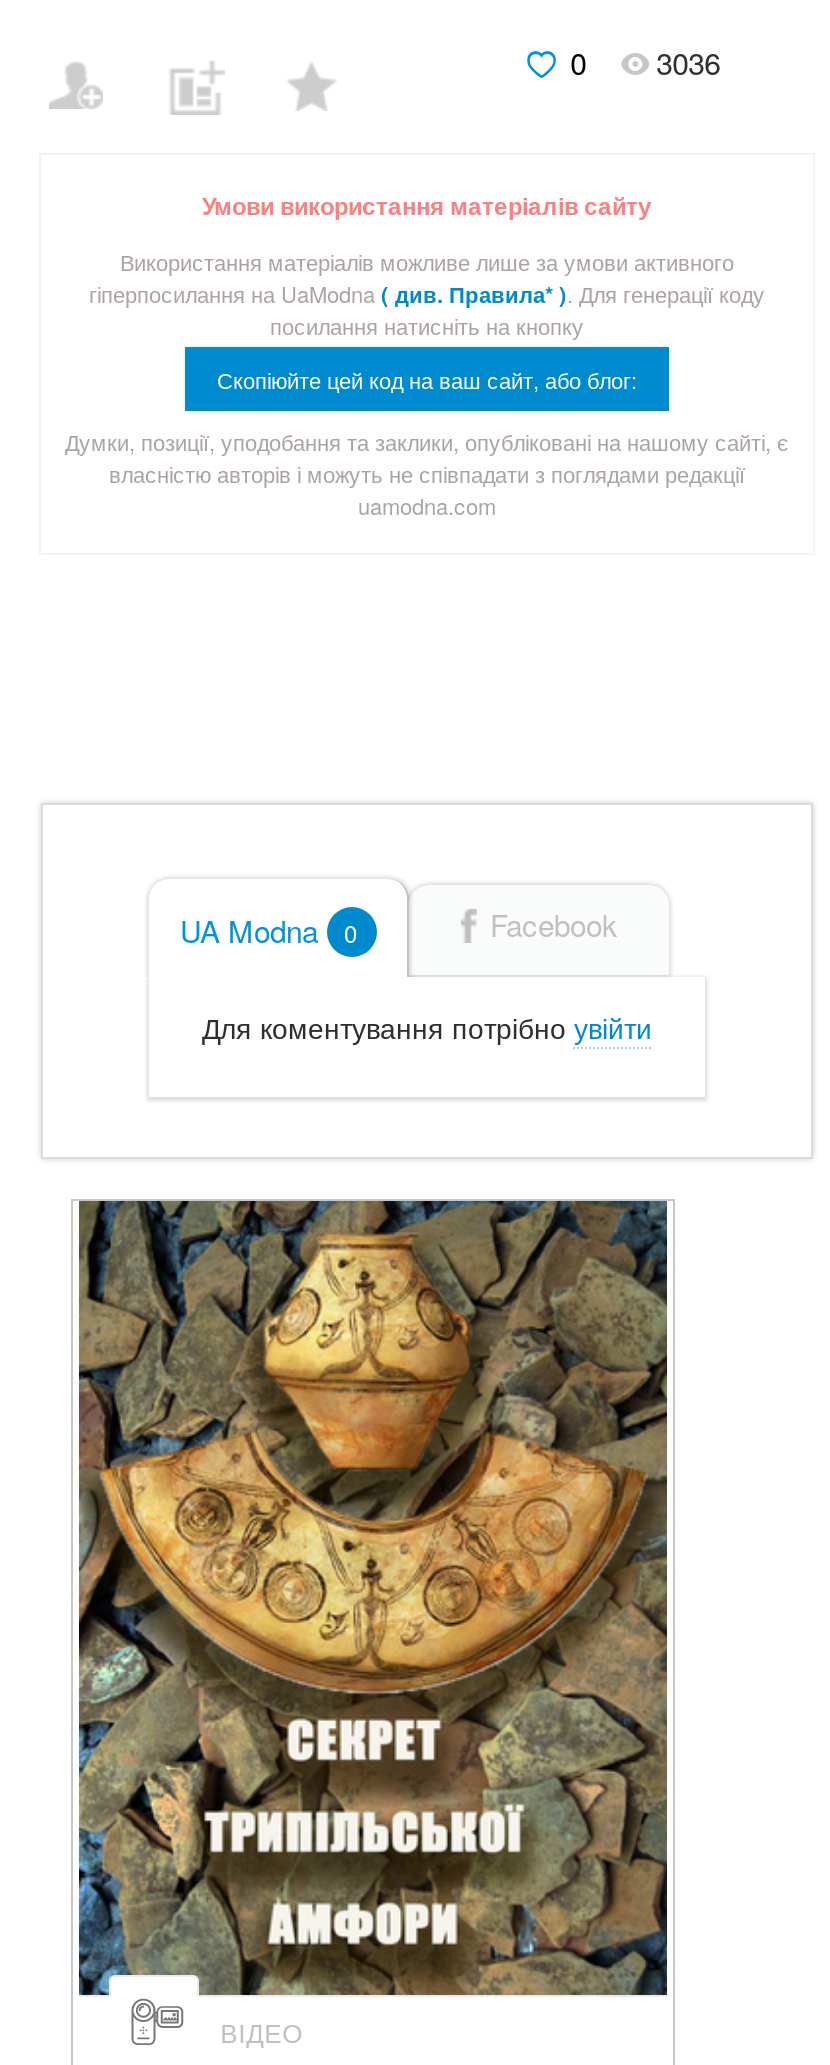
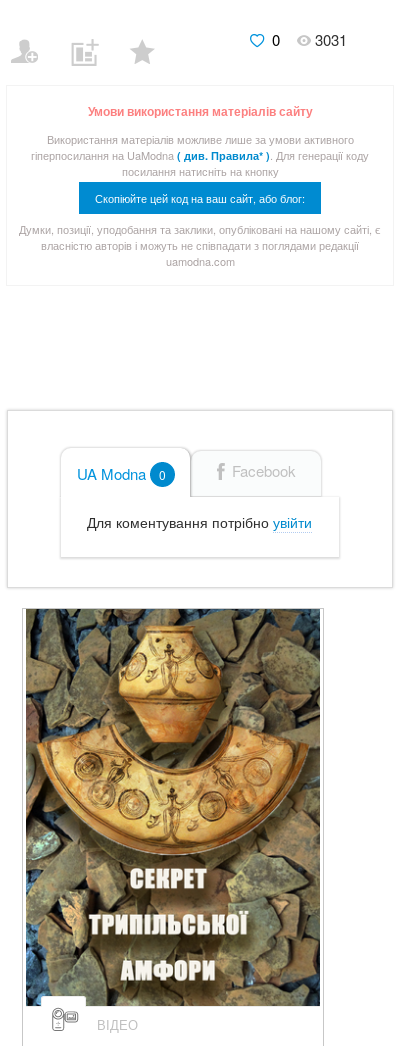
- 0 3036
+ 0 3031
